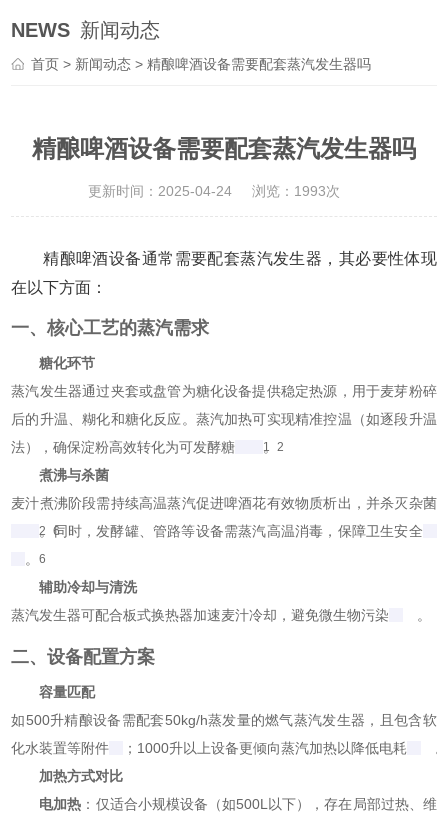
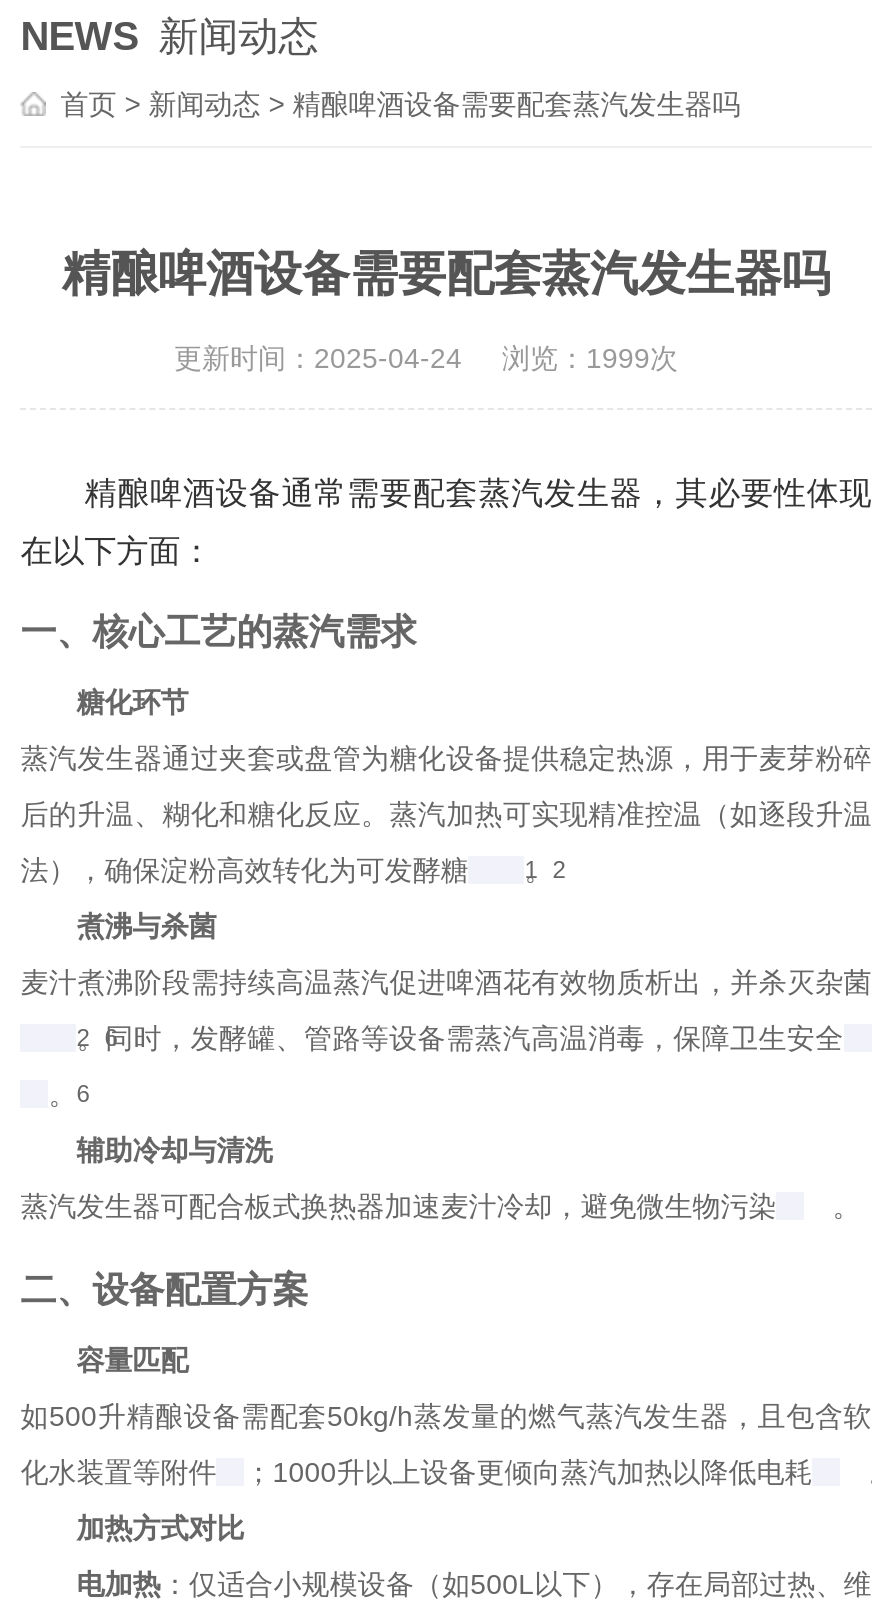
- 更新时间：2025-04-24 浏览：1993次
+ 更新时间：2025-04-24 浏览：1999次
